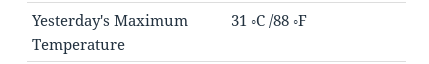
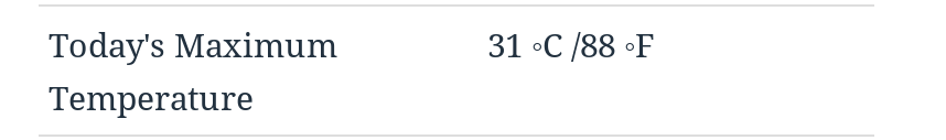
- Yesterday's Maximum
+ Today's Maximum
